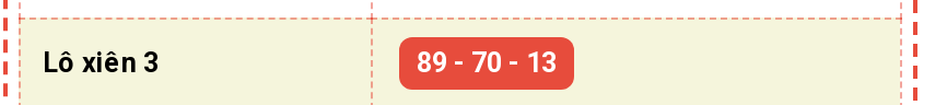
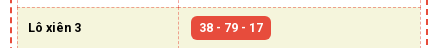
- 89 - 70 - 13
+ 38 - 79 - 17
